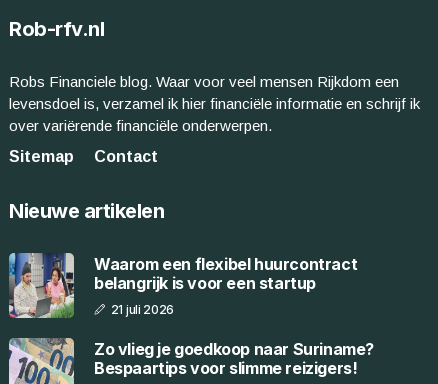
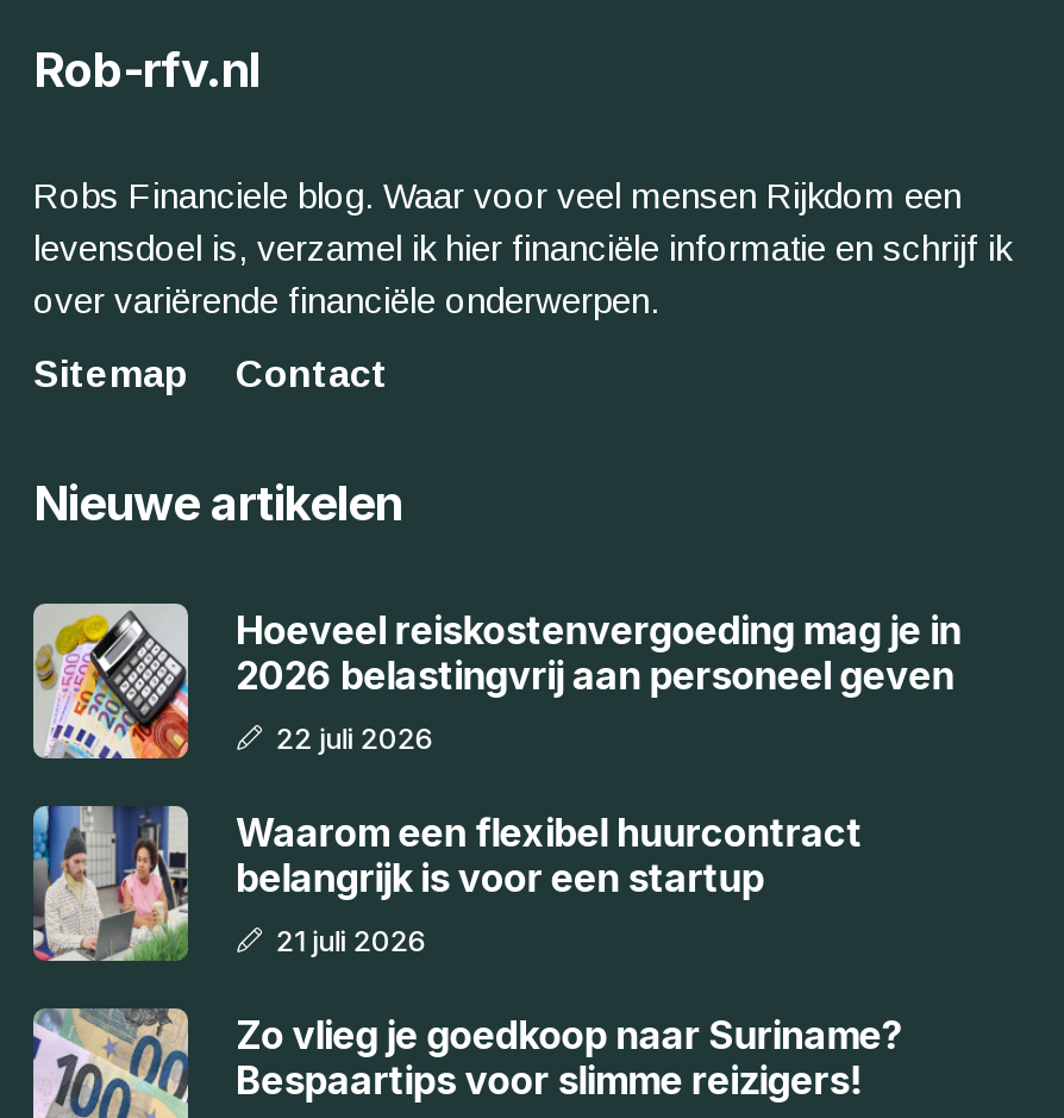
+ [image]
+ Hoeveel reiskostenvergoeding mag je in
+ 2026 belastingvrij aan personeel geven
+ 22 juli 2026
